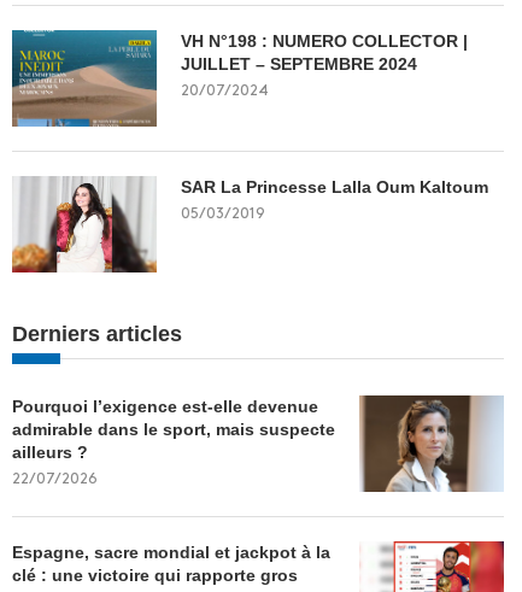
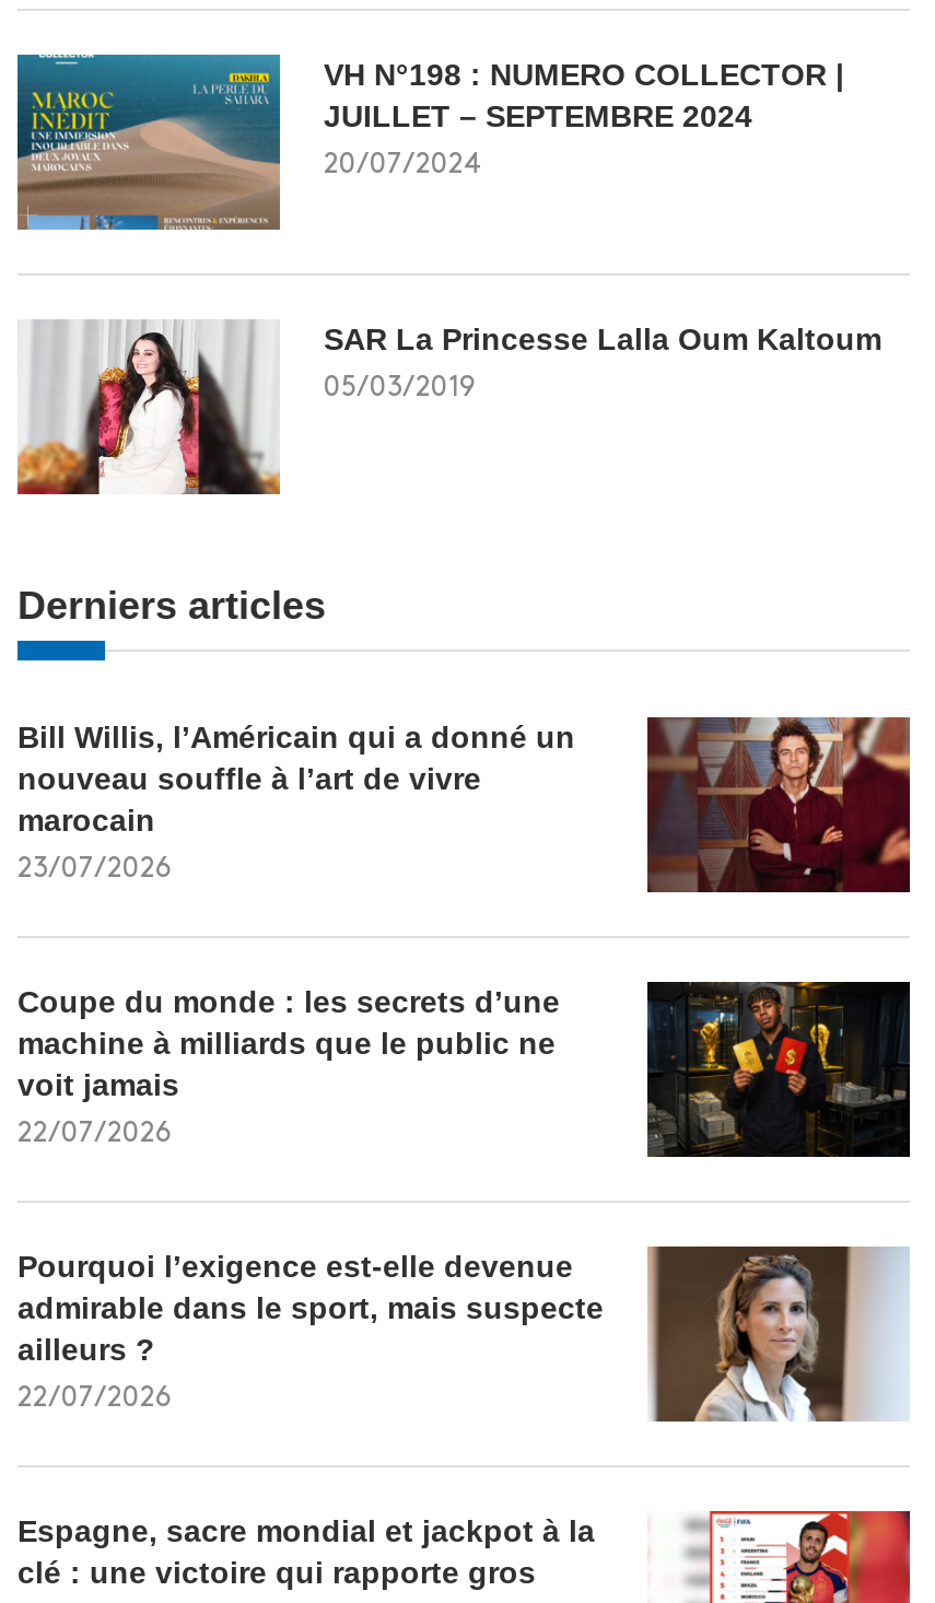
+ [image]
+ Bill Willis, l’Américain qui a donné un
+ nouveau souffle à l’art de vivre
+ marocain
+ 23/07/2026

+ [image]
+ Coupe du monde : les secrets d’une
+ machine à milliards que le public ne
+ voit jamais
+ 22/07/2026
